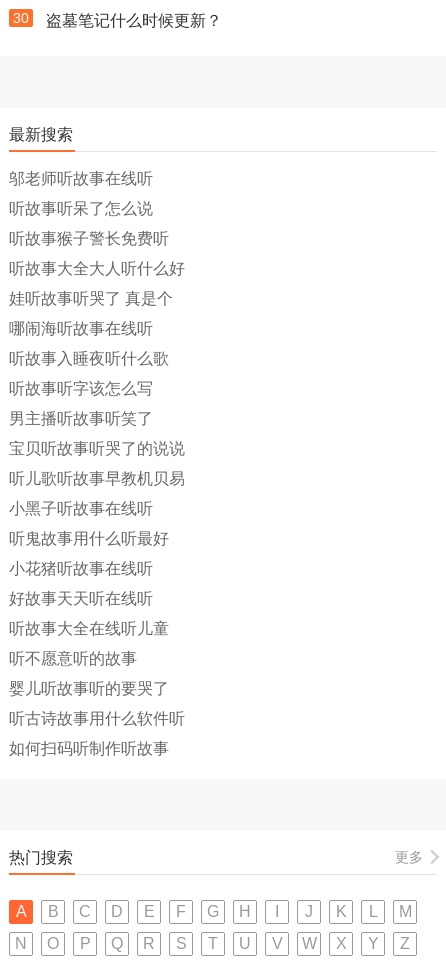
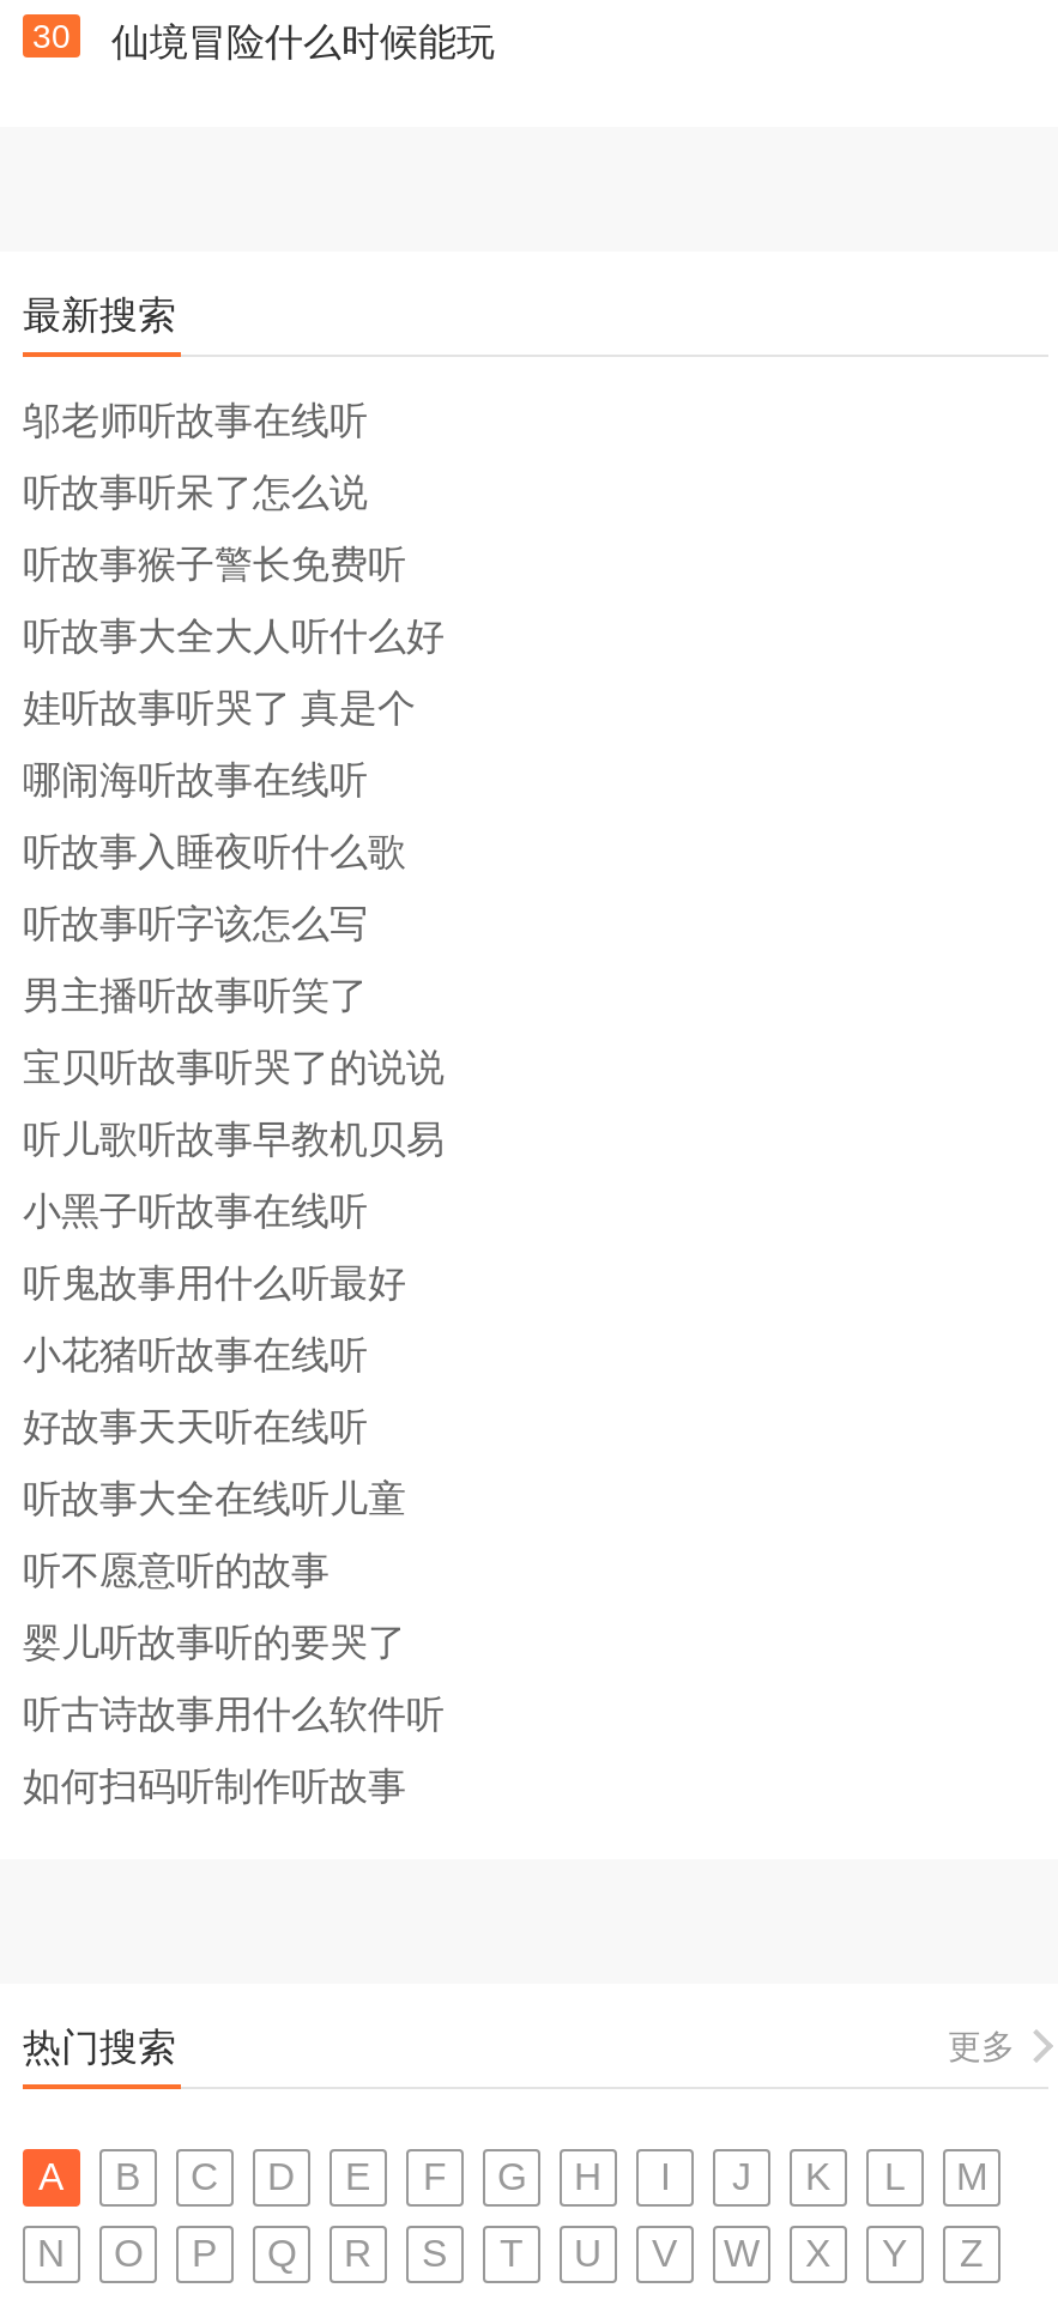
- 盗墓笔记什么时候更新？
+ 仙境冒险什么时候能玩
